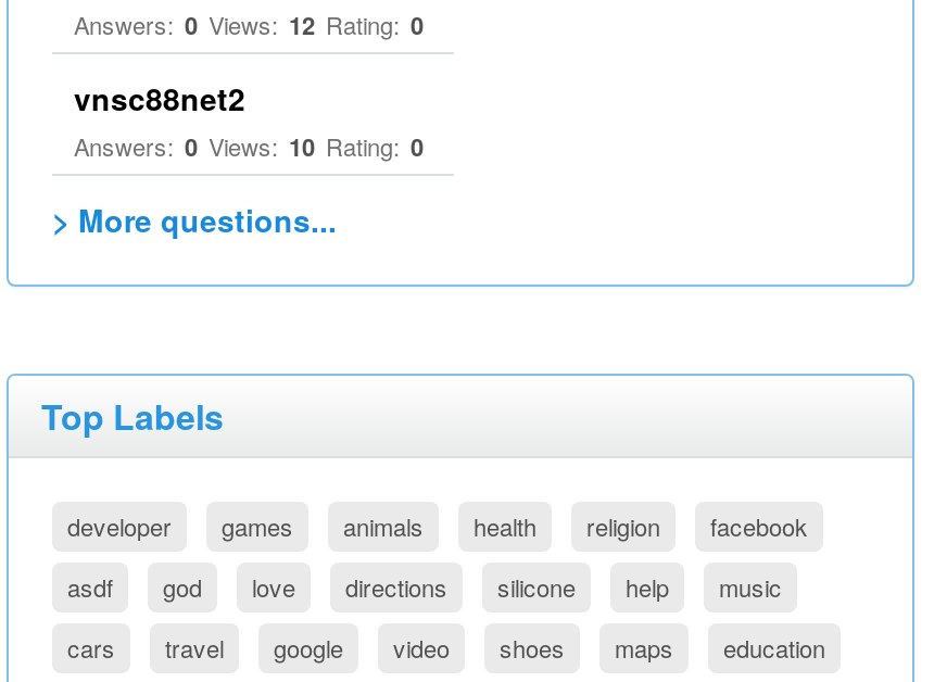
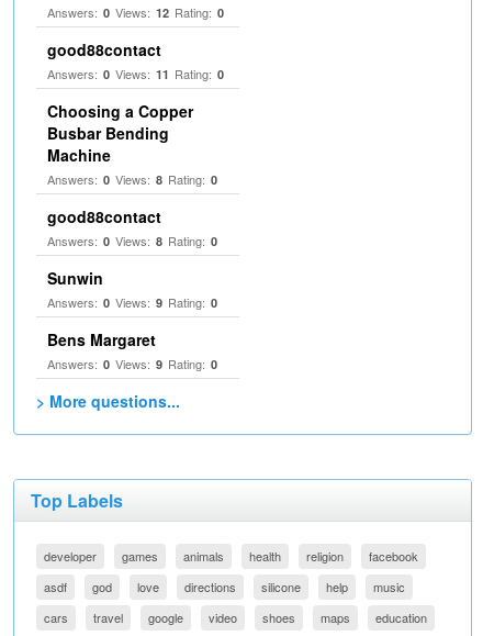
- vnsc88net2
- Answers: 0 Views: 10 Rating: 0
+ good88contact
+ Answers: 0 Views: 11 Rating: 0
+ Choosing a Copper
+ Busbar Bending
+ Machine
+ Answers: 0 Views: 8 Rating: 0
+ good88contact
+ Answers: 0 Views: 8 Rating: 0
+ Sunwin
+ Answers: 0 Views: 9 Rating: 0
+ Bens Margaret
+ Answers: 0 Views: 9 Rating: 0
